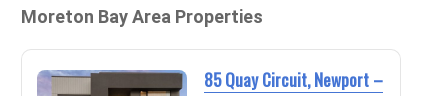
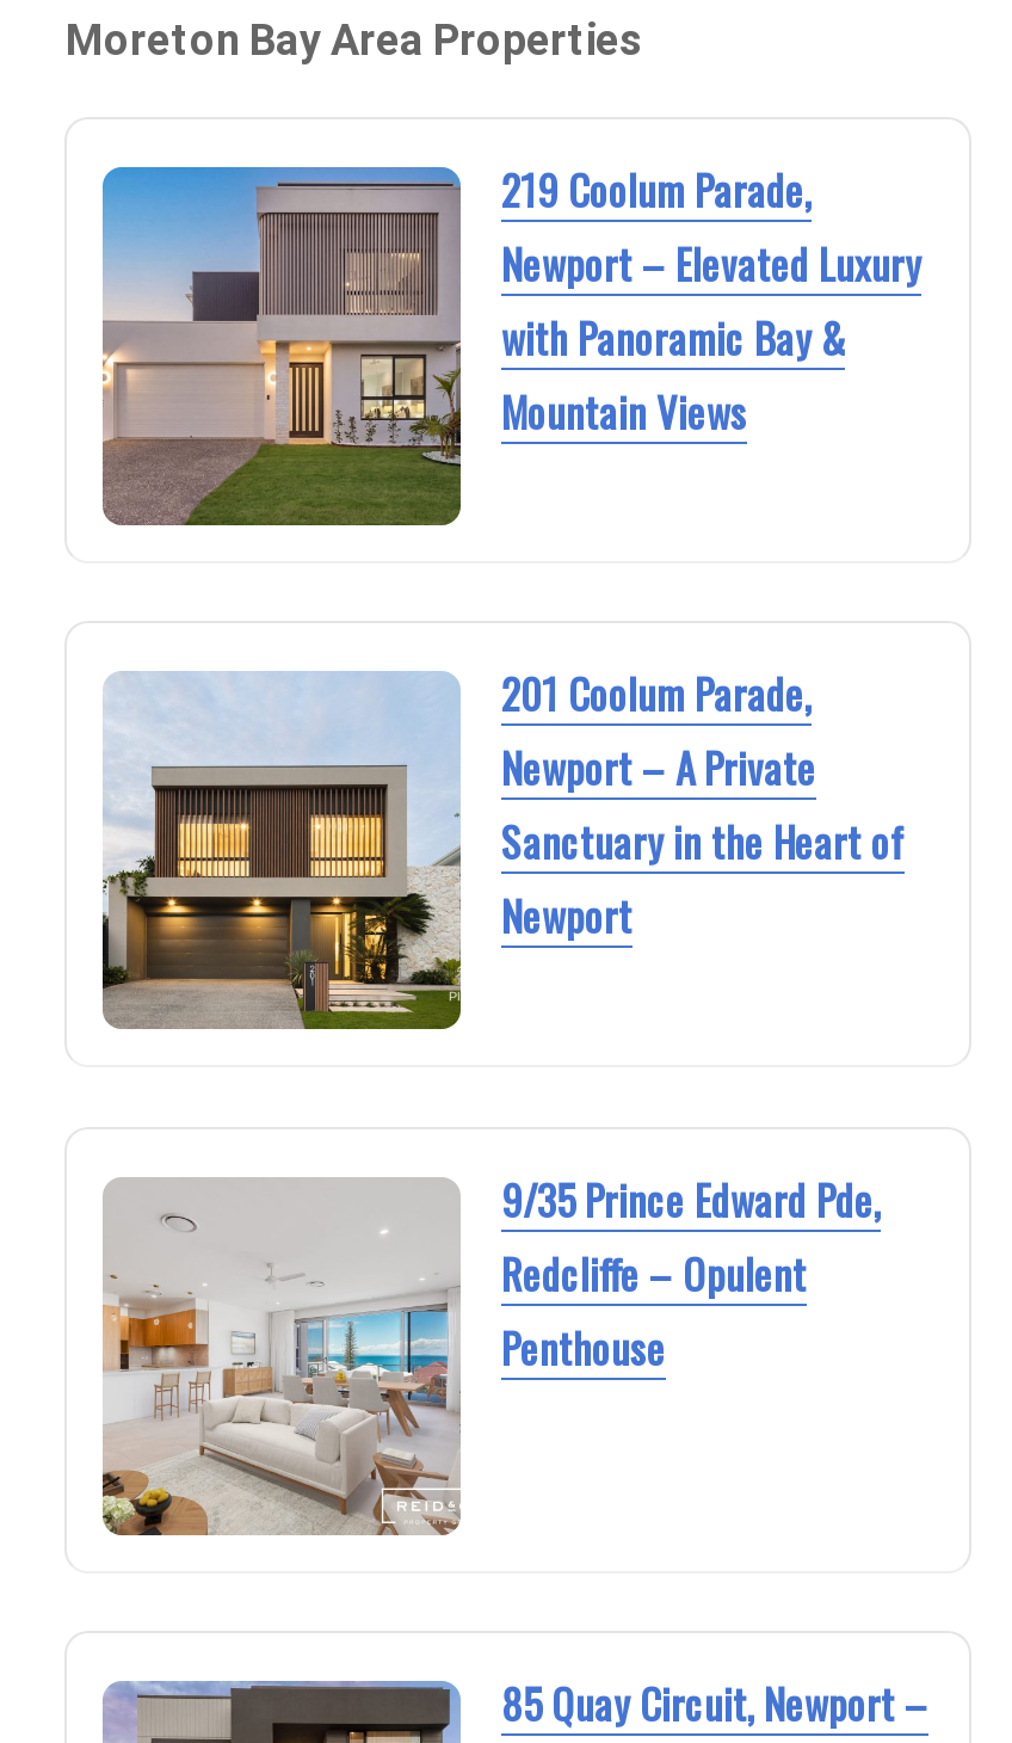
+ [image]
+ 219 Coolum Parade,
+ Newport – Elevated Luxury
+ with Panoramic Bay &
+ Mountain Views

+ [image]
+ 201 Coolum Parade,
+ Newport – A Private
+ Sanctuary in the Heart of
+ Newport

+ [image]
+ 9/35 Prince Edward Pde,
+ Redcliffe – Opulent
+ Penthouse
